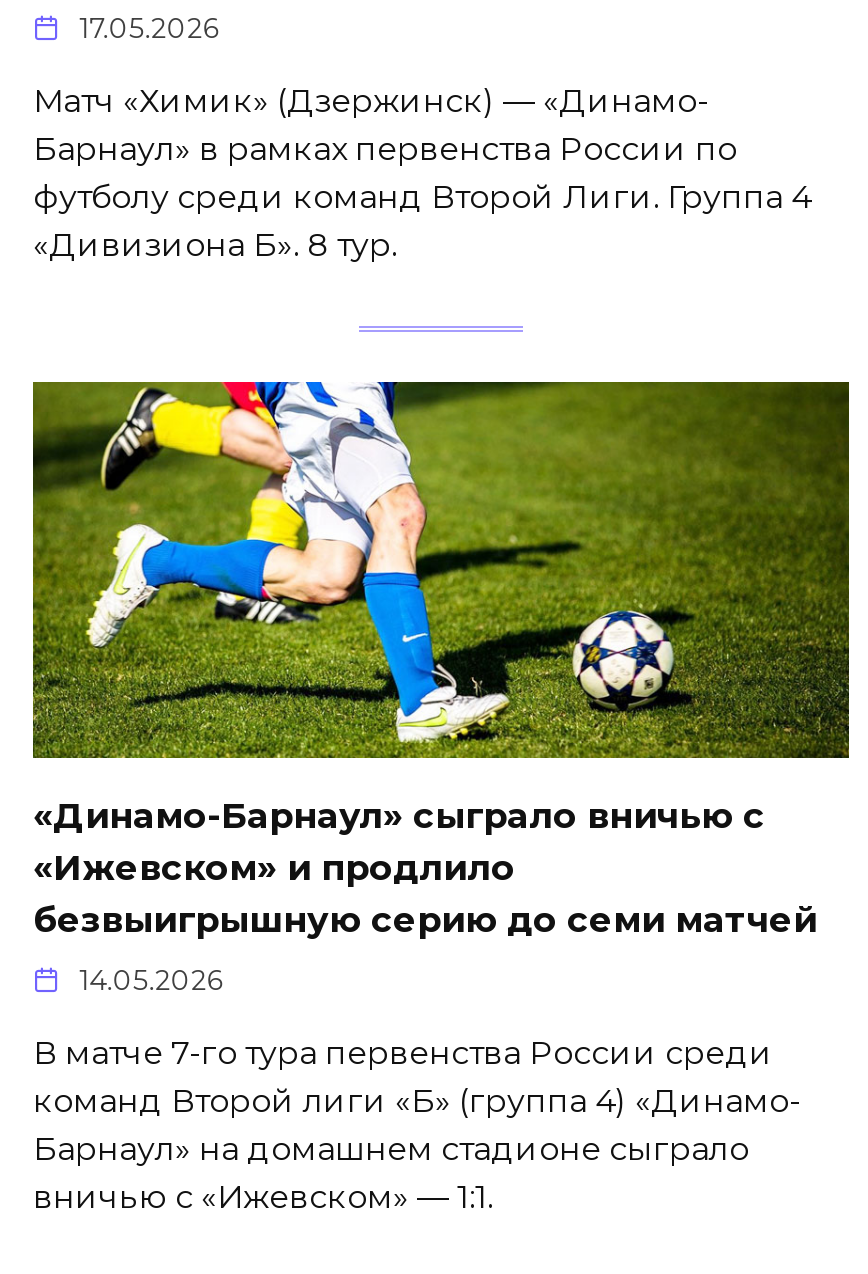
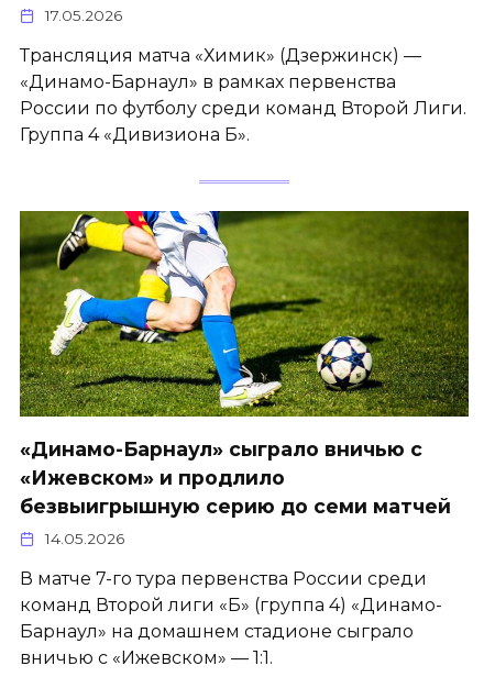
- Матч «Химик» (Дзержинск) — «Динамо-
- Барнаул» в рамках первенства России по
- футболу среди команд Второй Лиги. Группа 4
- «Дивизиона Б». 8 тур.
+ Трансляция матча «Химик» (Дзержинск) —
+ «Динамо-Барнаул» в рамках первенства
+ России по футболу среди команд Второй Лиги.
+ Группа 4 «Дивизиона Б».
